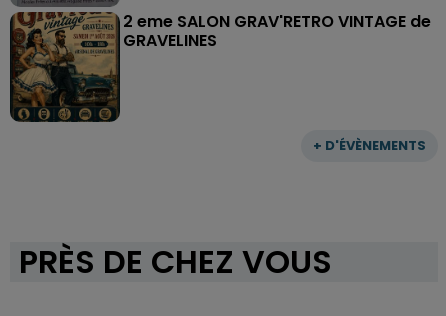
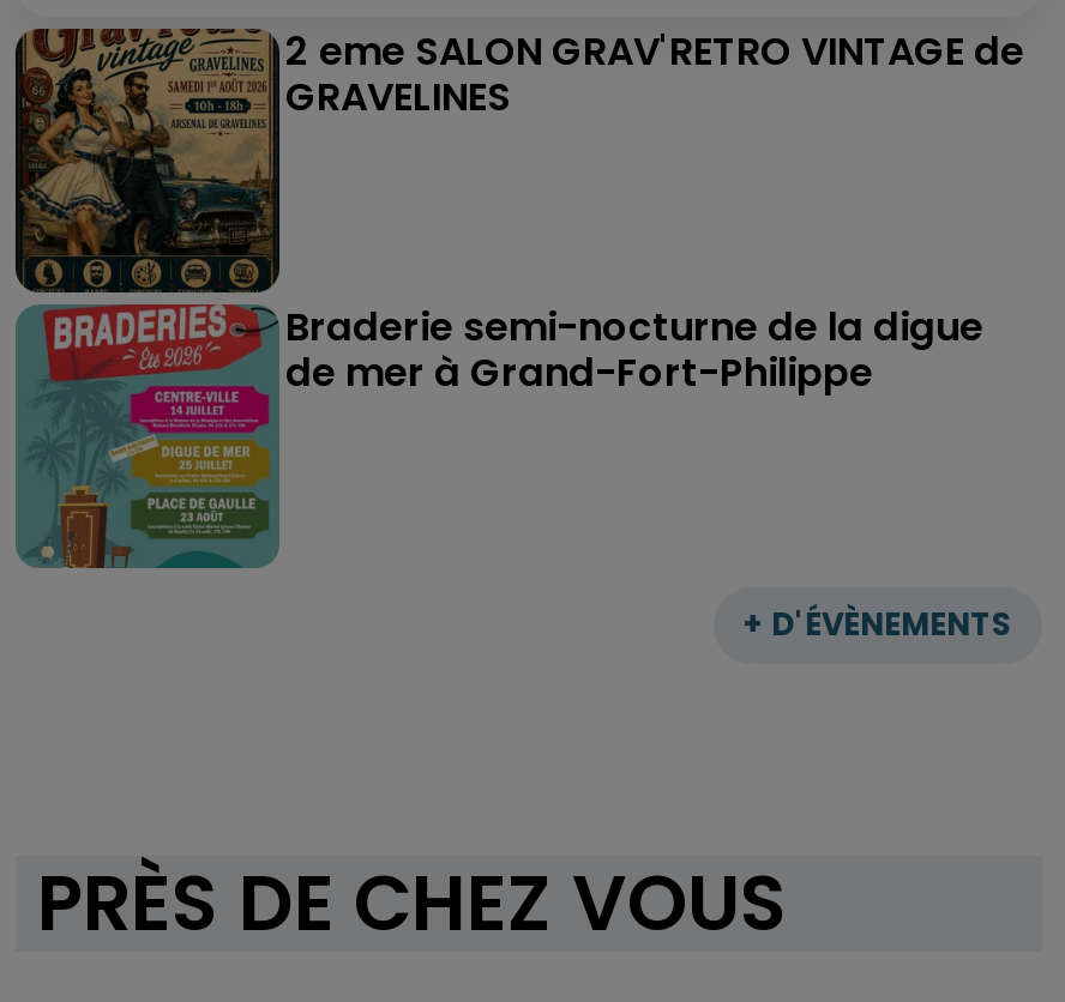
+ [image]
+ Braderie semi-nocturne de la digue
+ de mer à Grand-Fort-Philippe
